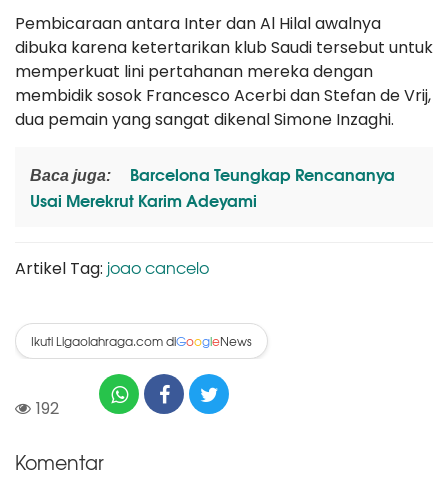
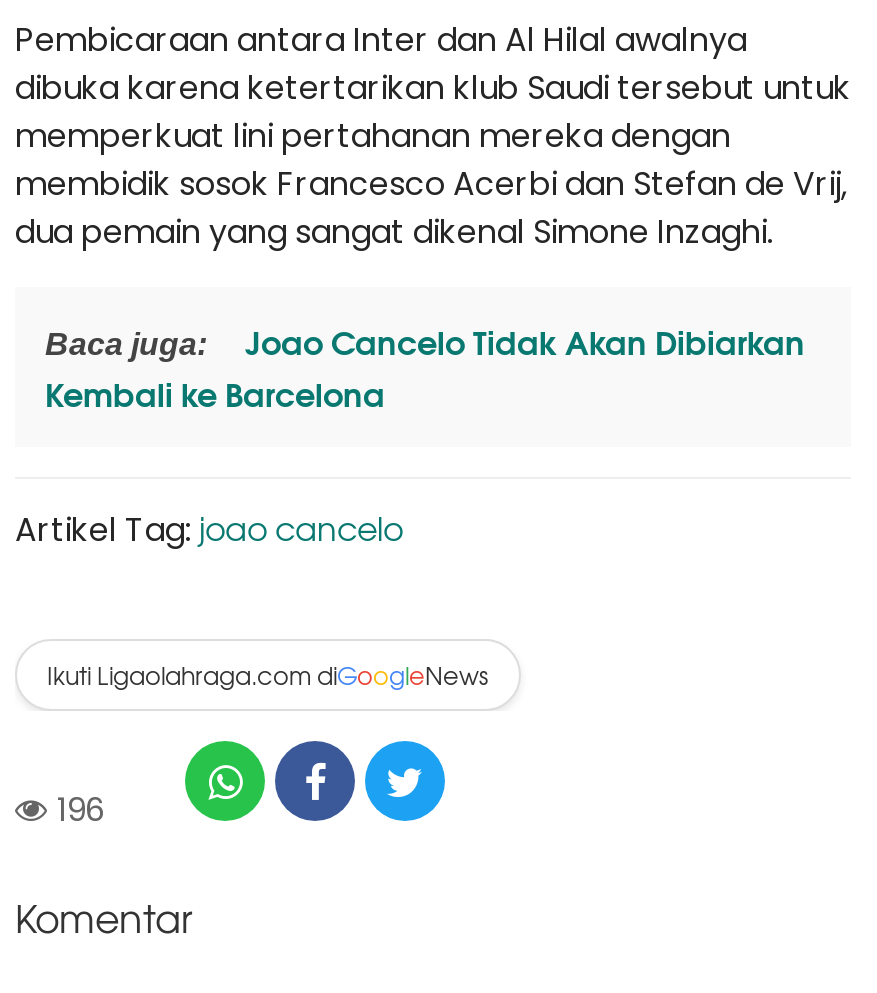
- Barcelona Teungkap Rencananya
- Usai Merekrut Karim Adeyami
+ Joao Cancelo Tidak Akan Dibiarkan
+ Kembali ke Barcelona

- 192
+ 196
